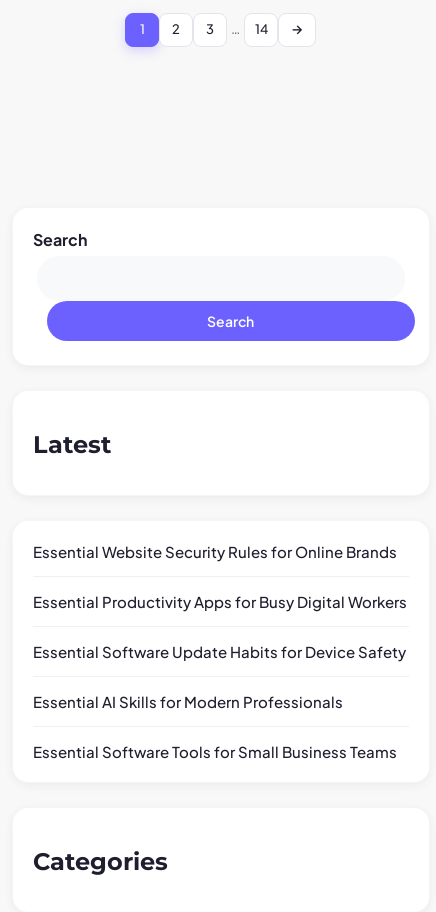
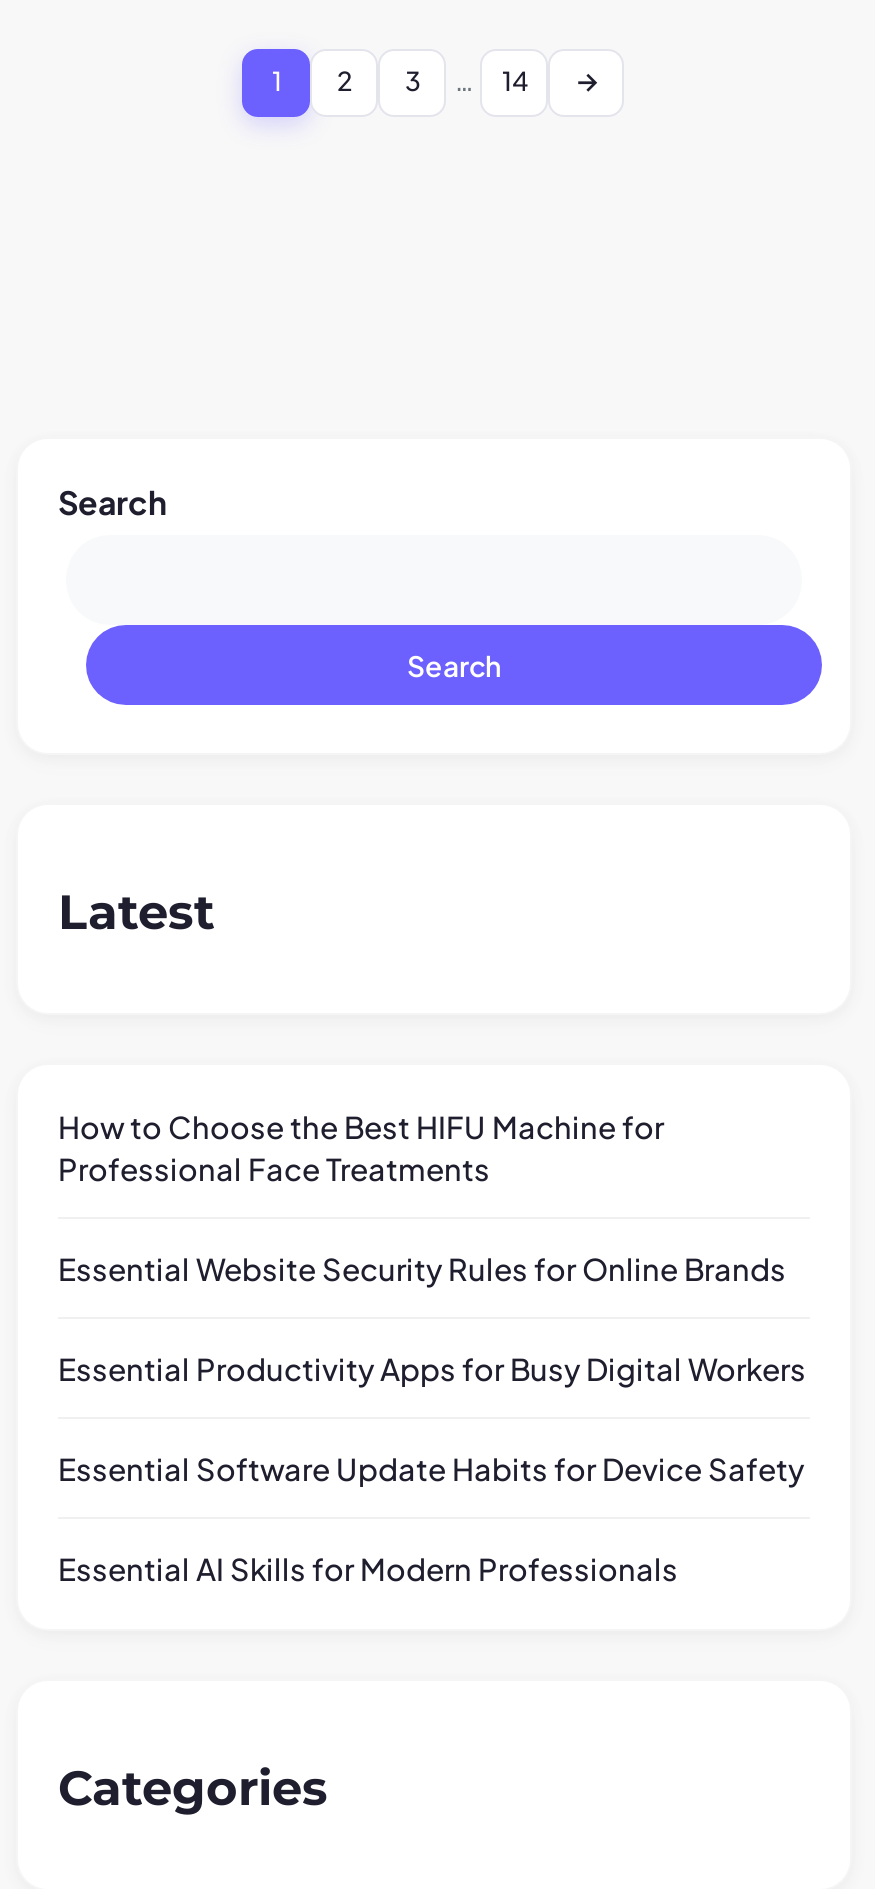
+ How to Choose the Best HIFU Machine for
+ Professional Face Treatments

moved down: Essential Website Security Rules for Online Brands | Essential Productivity Apps for Busy Digital Workers | Essential Software Update Habits for Device Safety | Essential AI Skills for Modern Professionals

- Essential Software Tools for Small Business Teams
